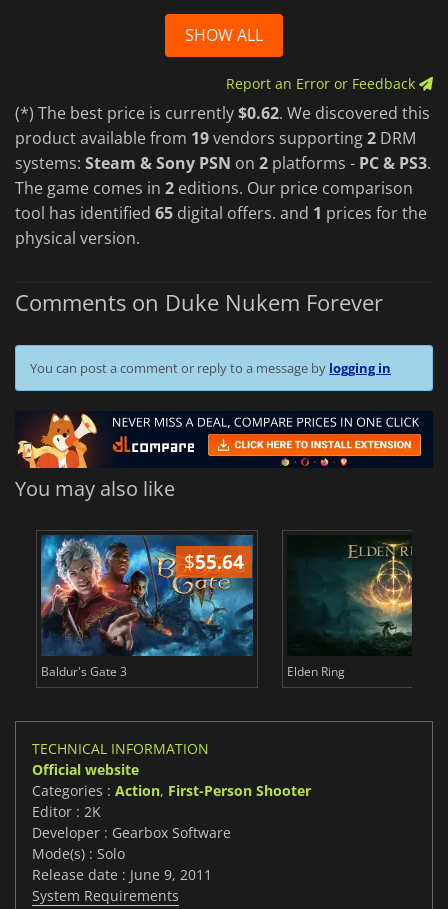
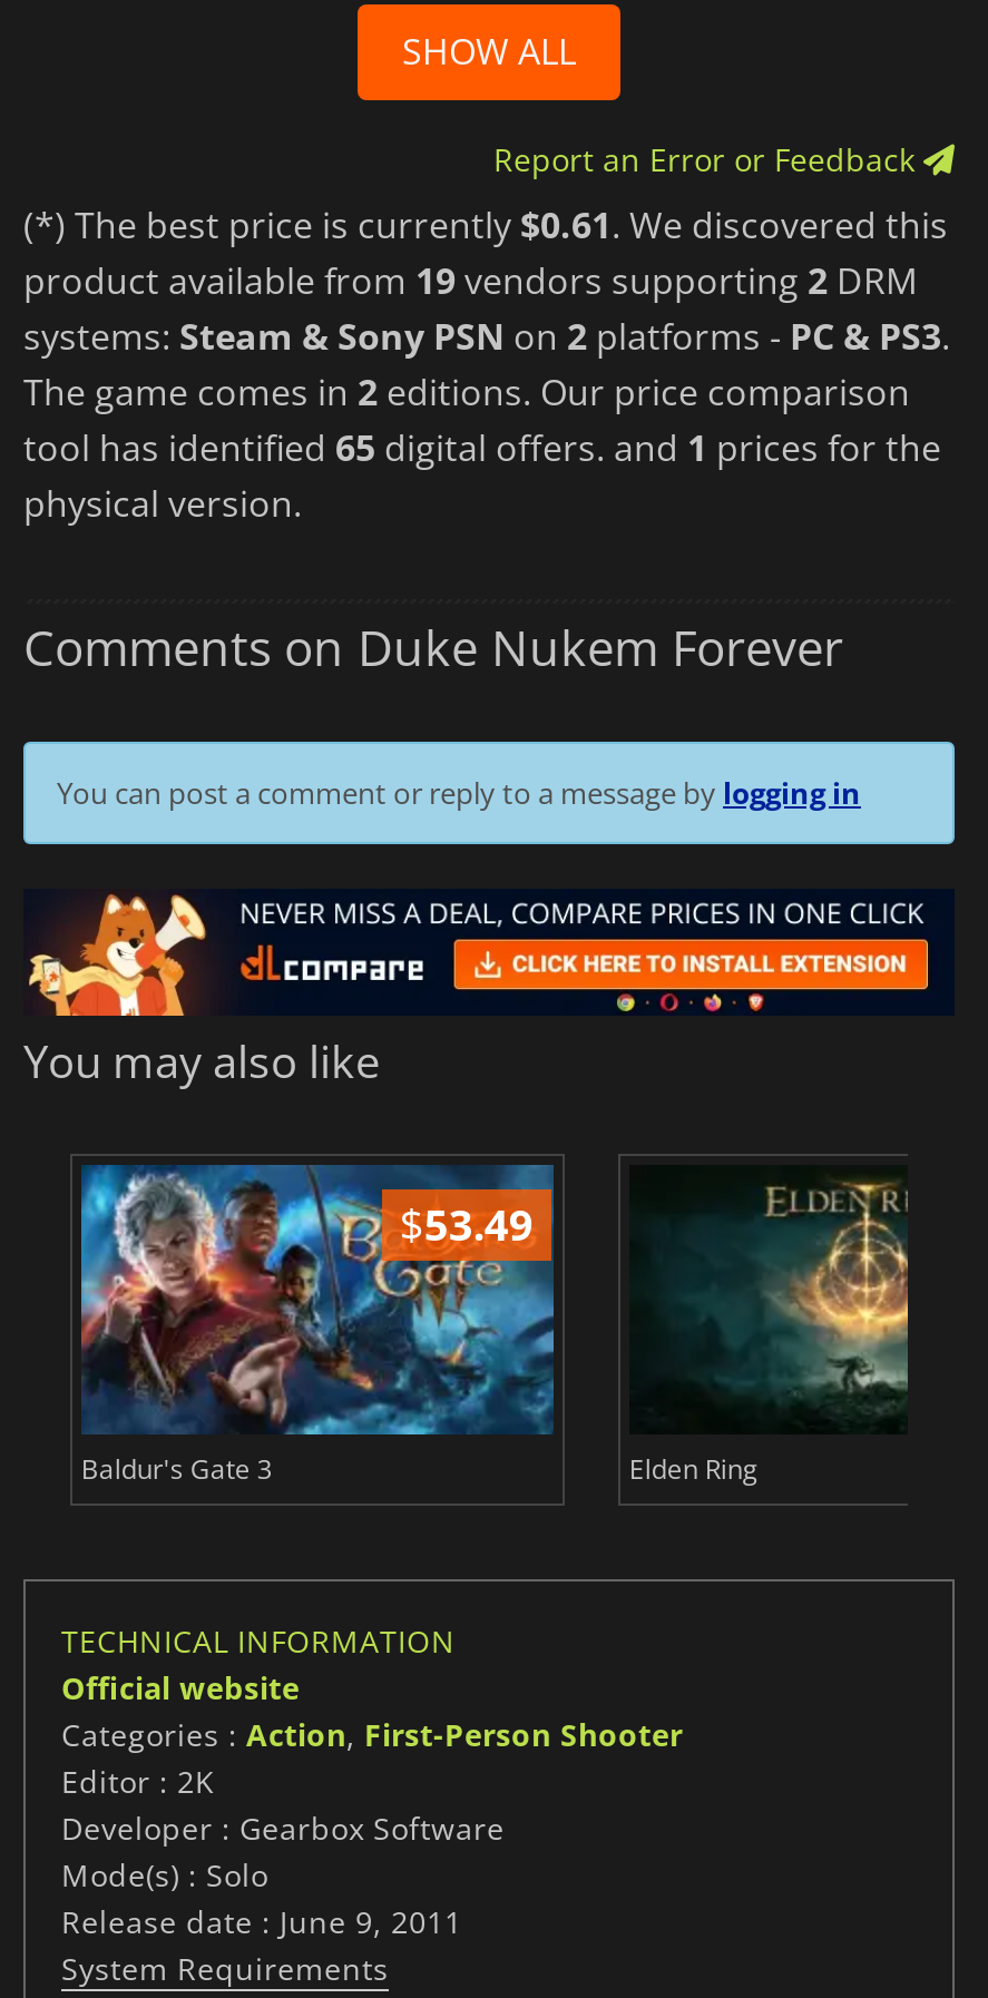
- (*) The best price is currently $0.62. We discovered this
+ (*) The best price is currently $0.61. We discovered this

- $55.64
+ $53.49
